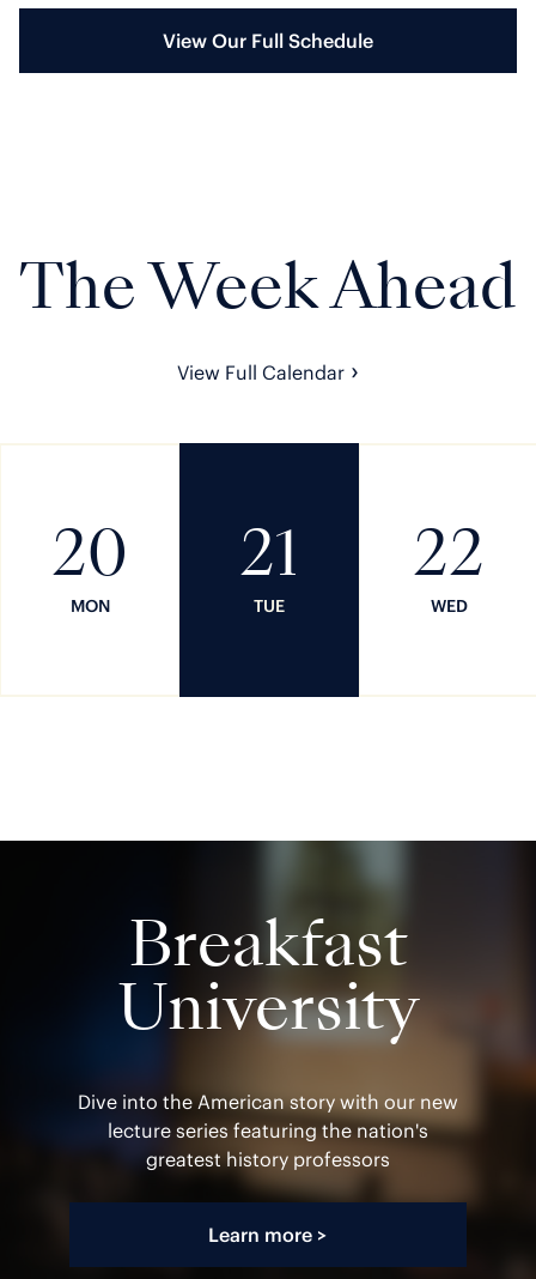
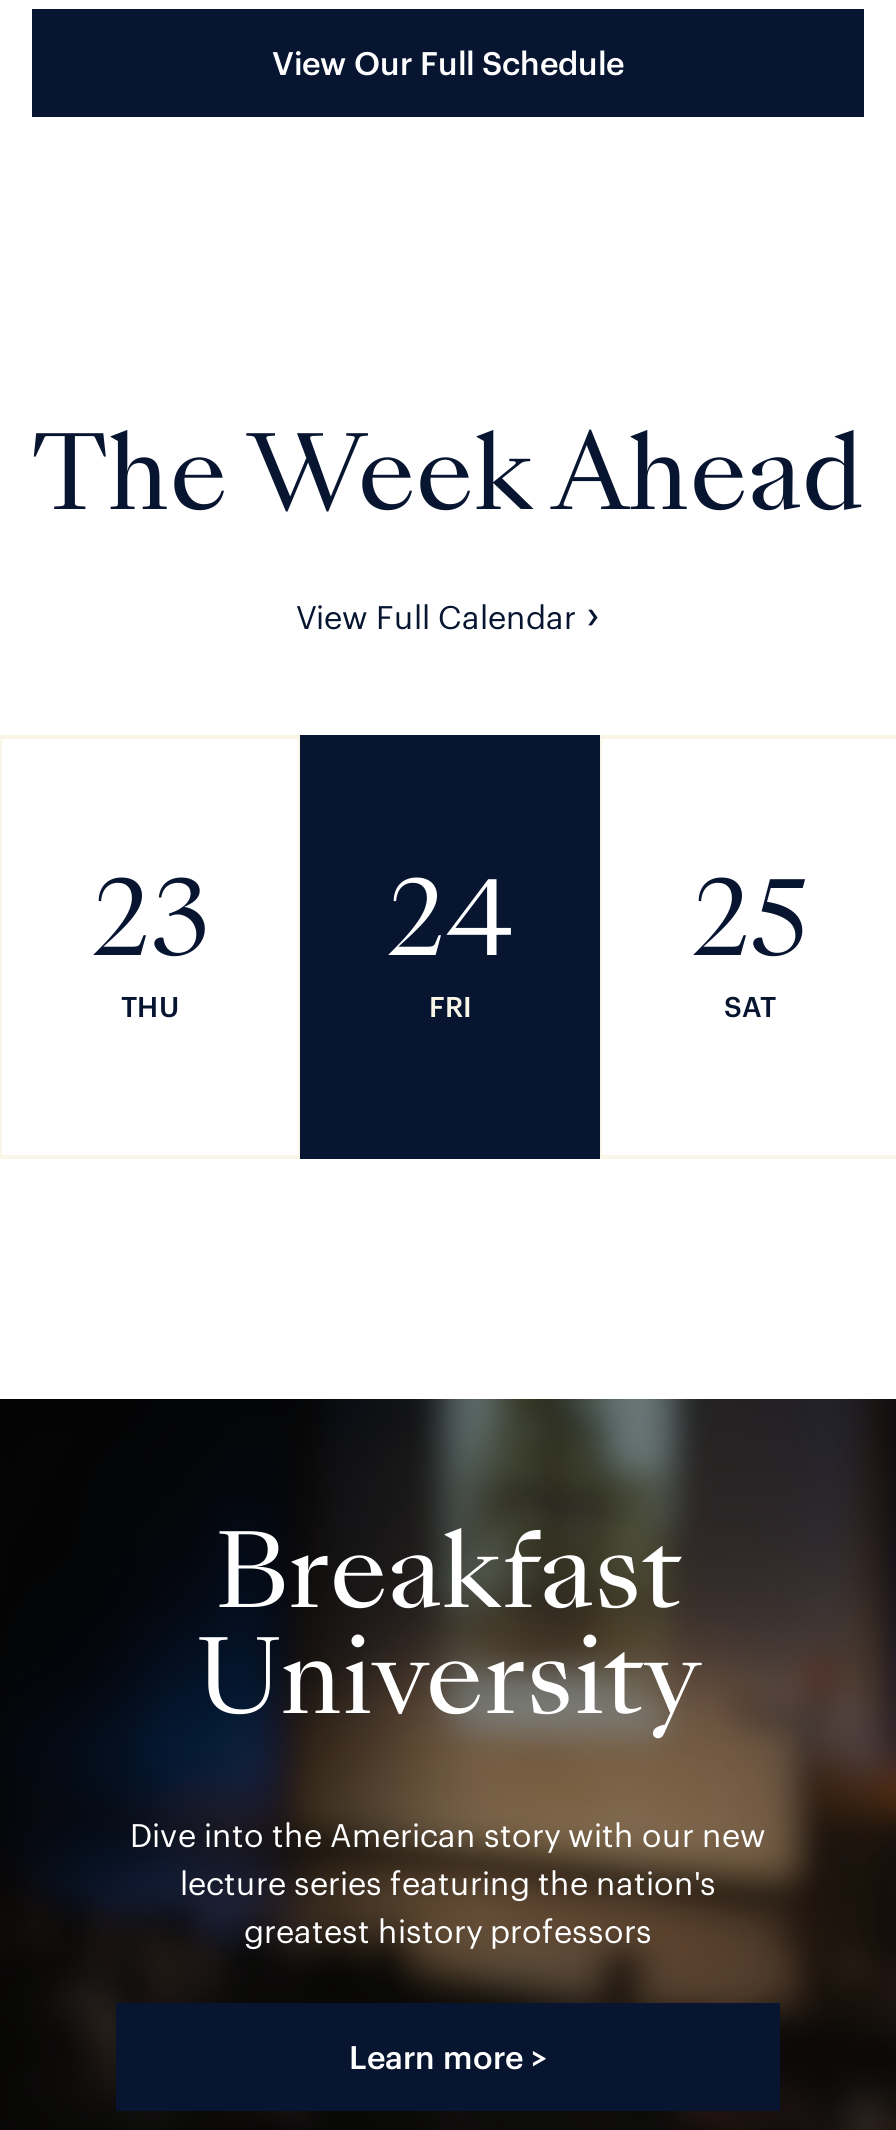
- 20
- MON
+ 23
+ THU

- 21
- TUE
+ 24
+ FRI

- 22
- WED
+ 25
+ SAT
